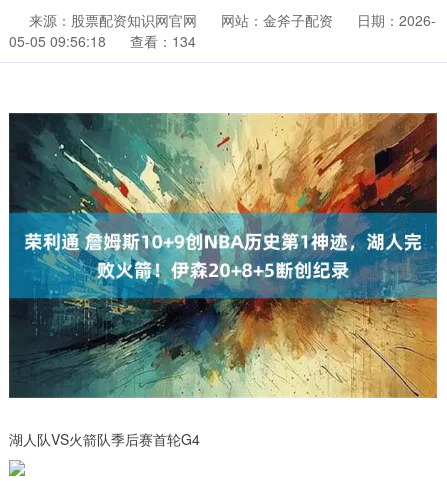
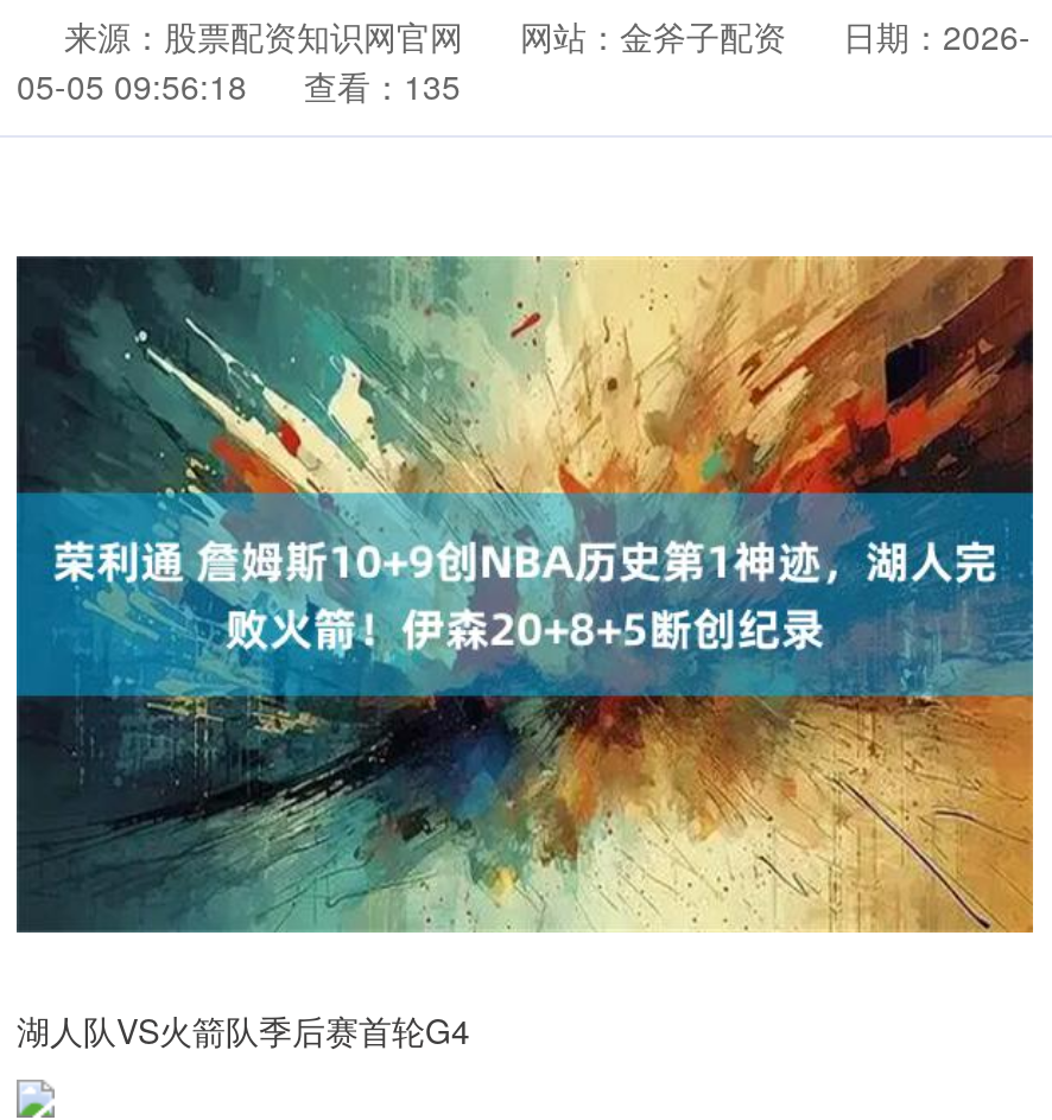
- 05-05 09:56:18 查看：134
+ 05-05 09:56:18 查看：135
